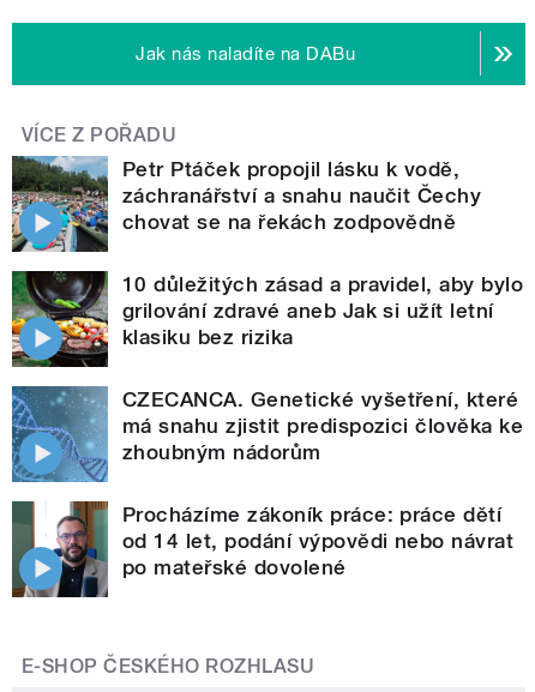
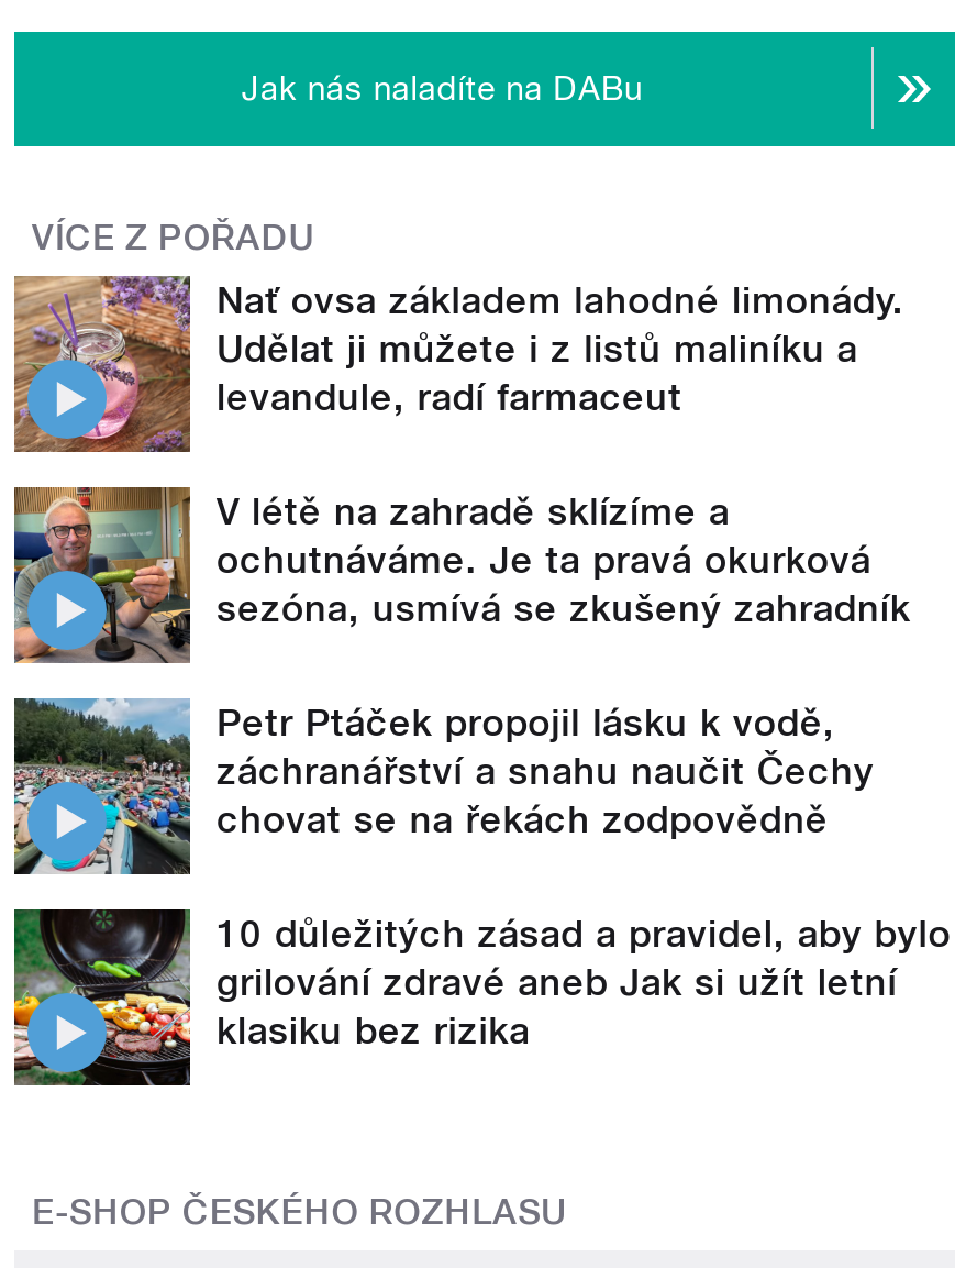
+ [image]
+ Nať ovsa základem lahodné limonády.
+ Udělat ji můžete i z listů maliníku a
+ levandule, radí farmaceut
+ V létě na zahradě sklízíme a
+ ochutnáváme. Je ta pravá okurková
+ sezóna, usmívá se zkušený zahradník

+ [image]

moved down: [image] | Petr Ptáček propojil lásku k vodě, | záchranářství a snahu naučit Čechy | chovat se na řekách zodpovědně | 10 důležitých zásad a pravidel, aby bylo | grilování zdravé aneb Jak si užít letní | klasiku bez rizika

- [image]
- CZECANCA. Genetické vyšetření, které
- má snahu zjistit predispozici člověka ke
- zhoubným nádorům
- Procházíme zákoník práce: práce dětí
- od 14 let, podání výpovědi nebo návrat
- po mateřské dovolené

- [image]
